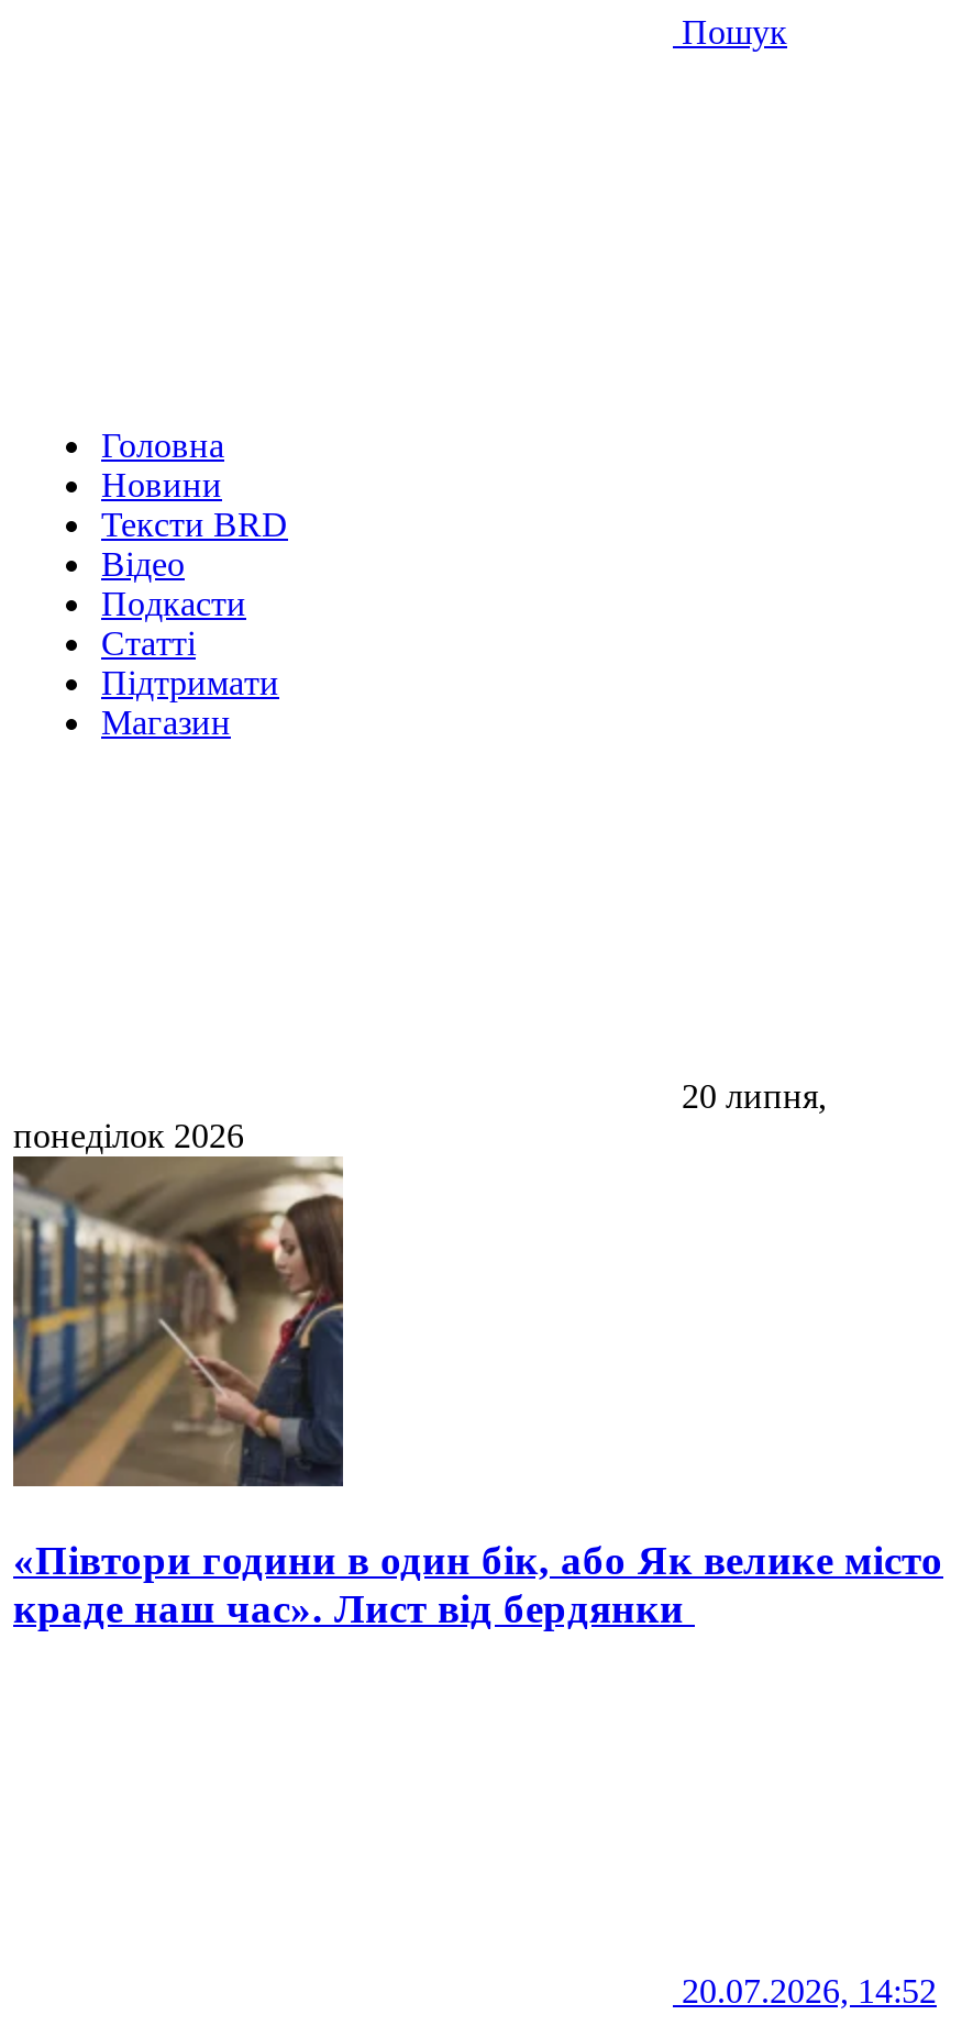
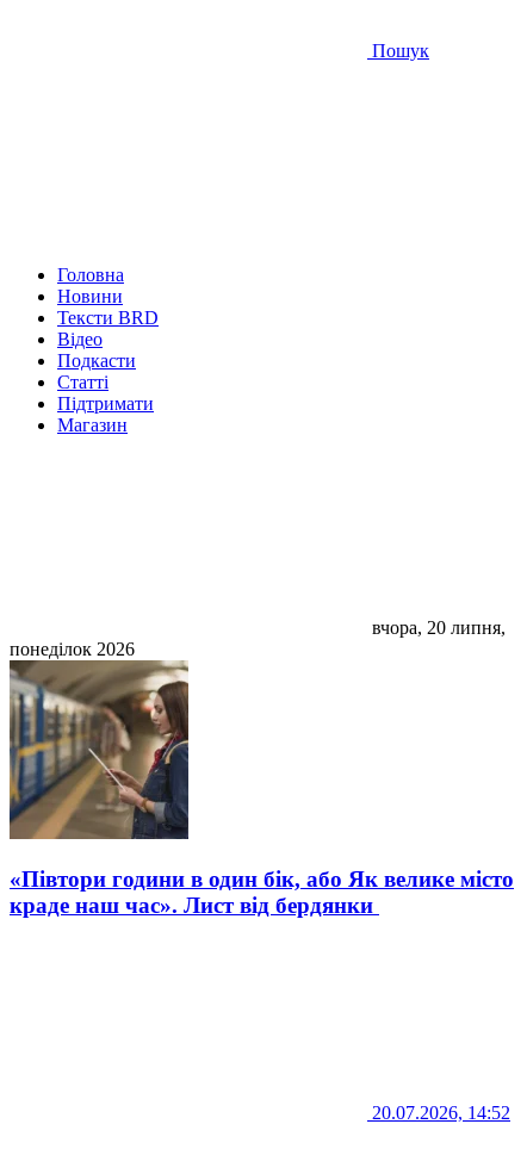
- 20 липня,
+ вчора, 20 липня,
